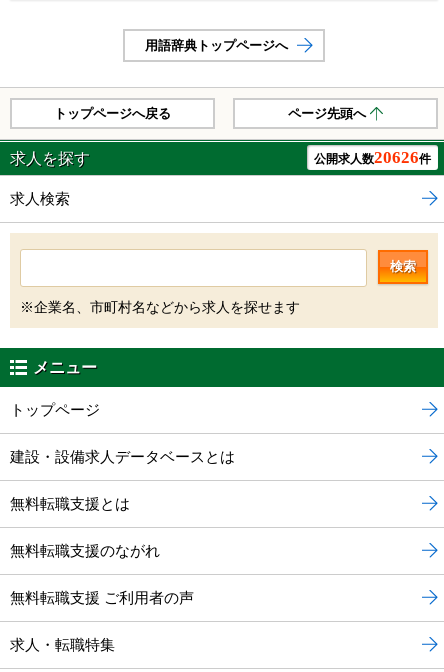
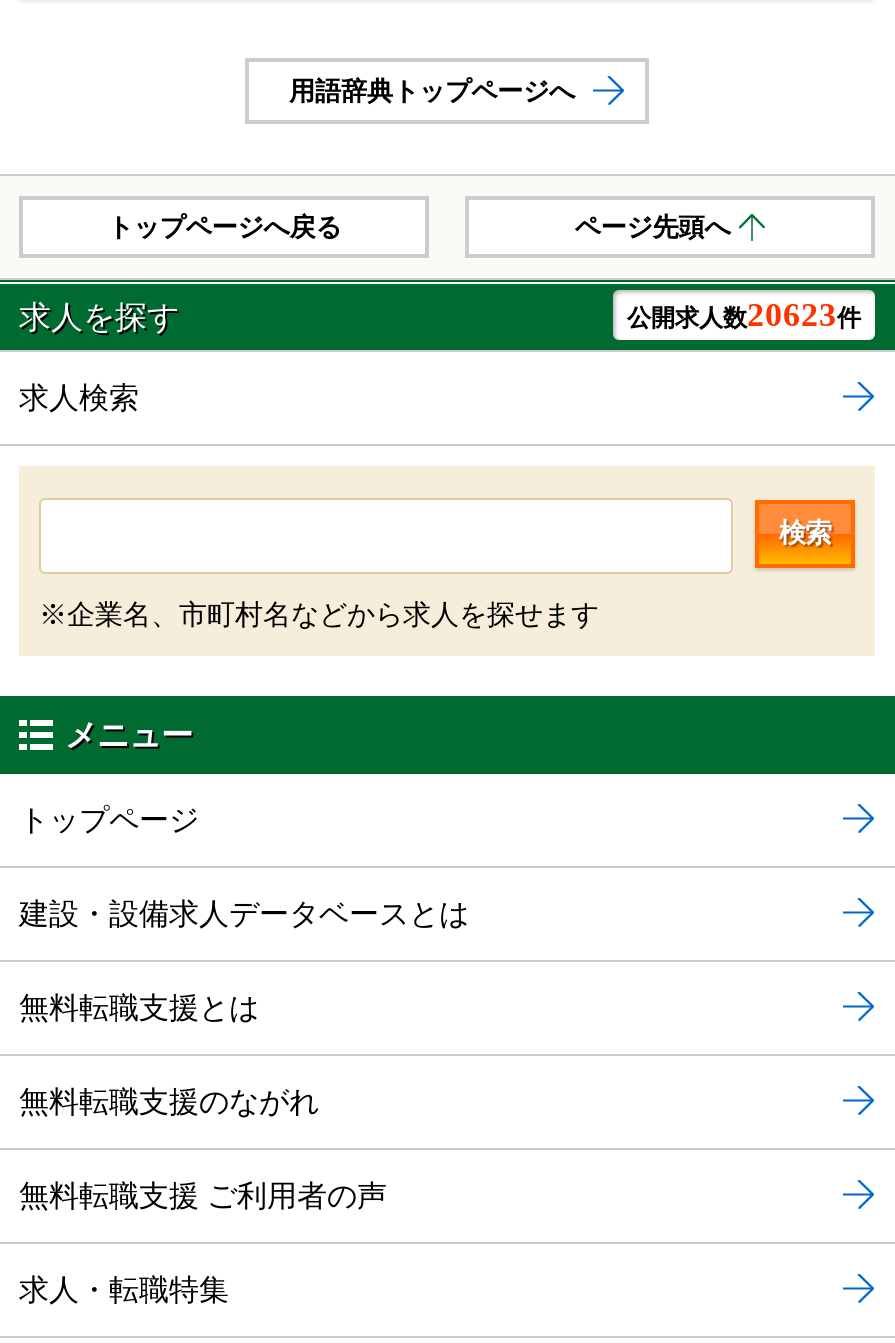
- 公開求人数20626件
+ 公開求人数20623件
